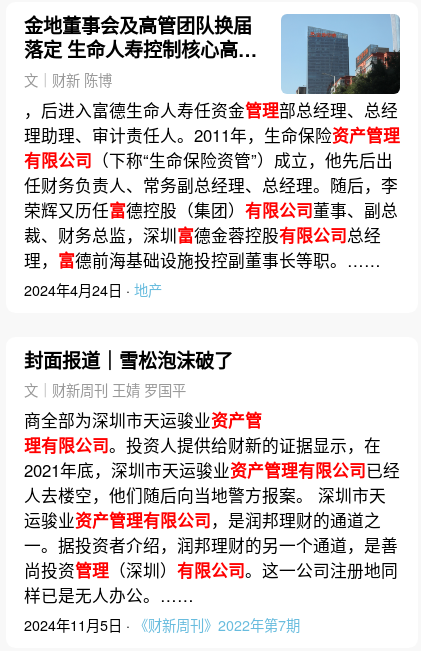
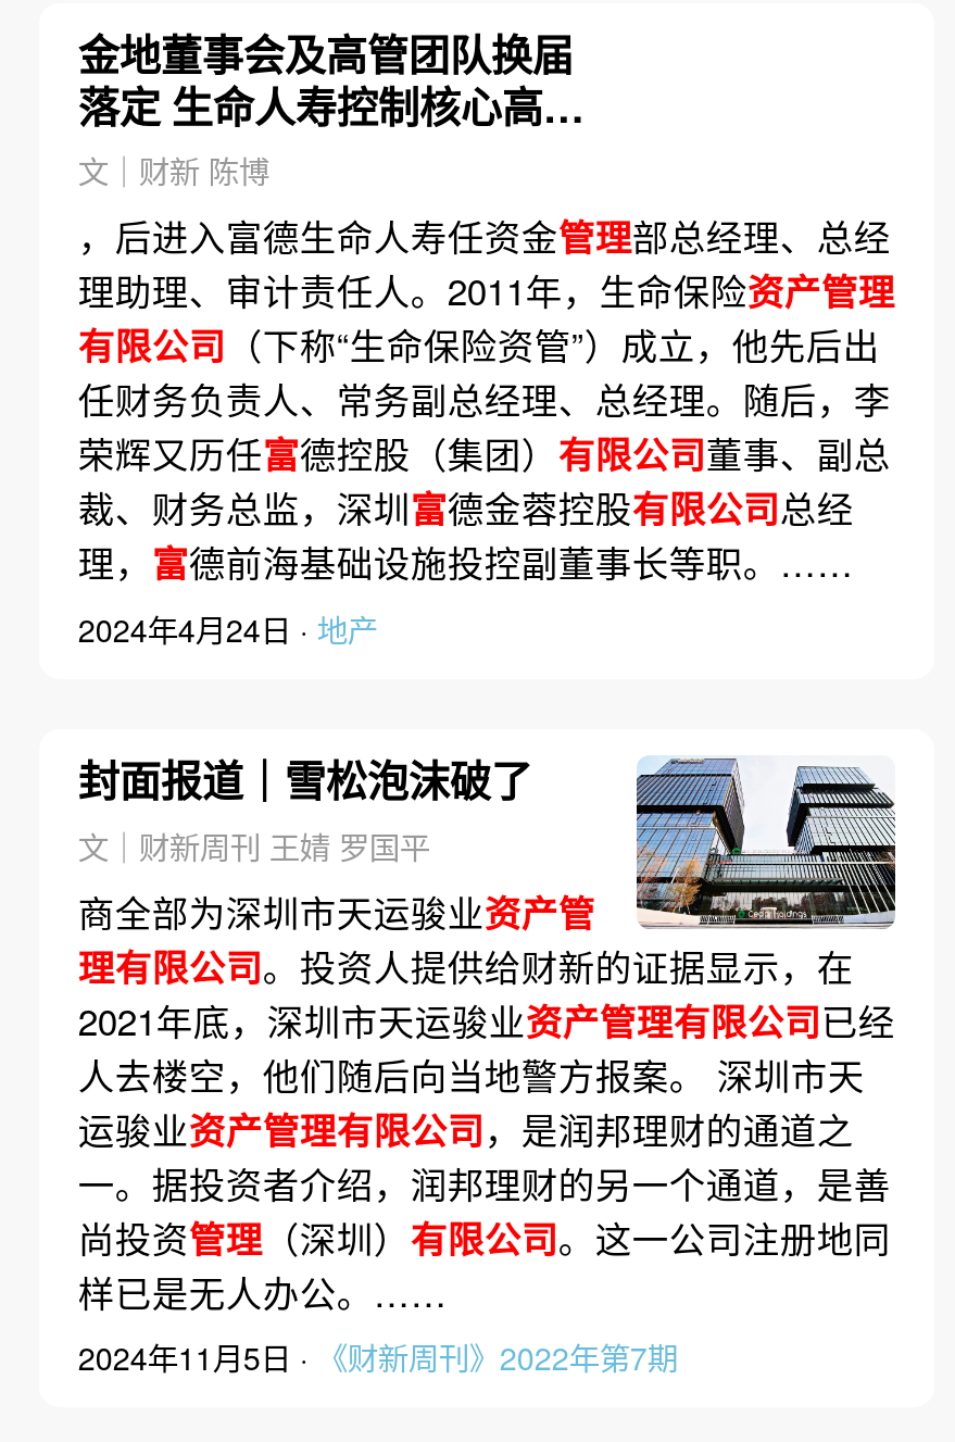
- [image]

+ [image]
